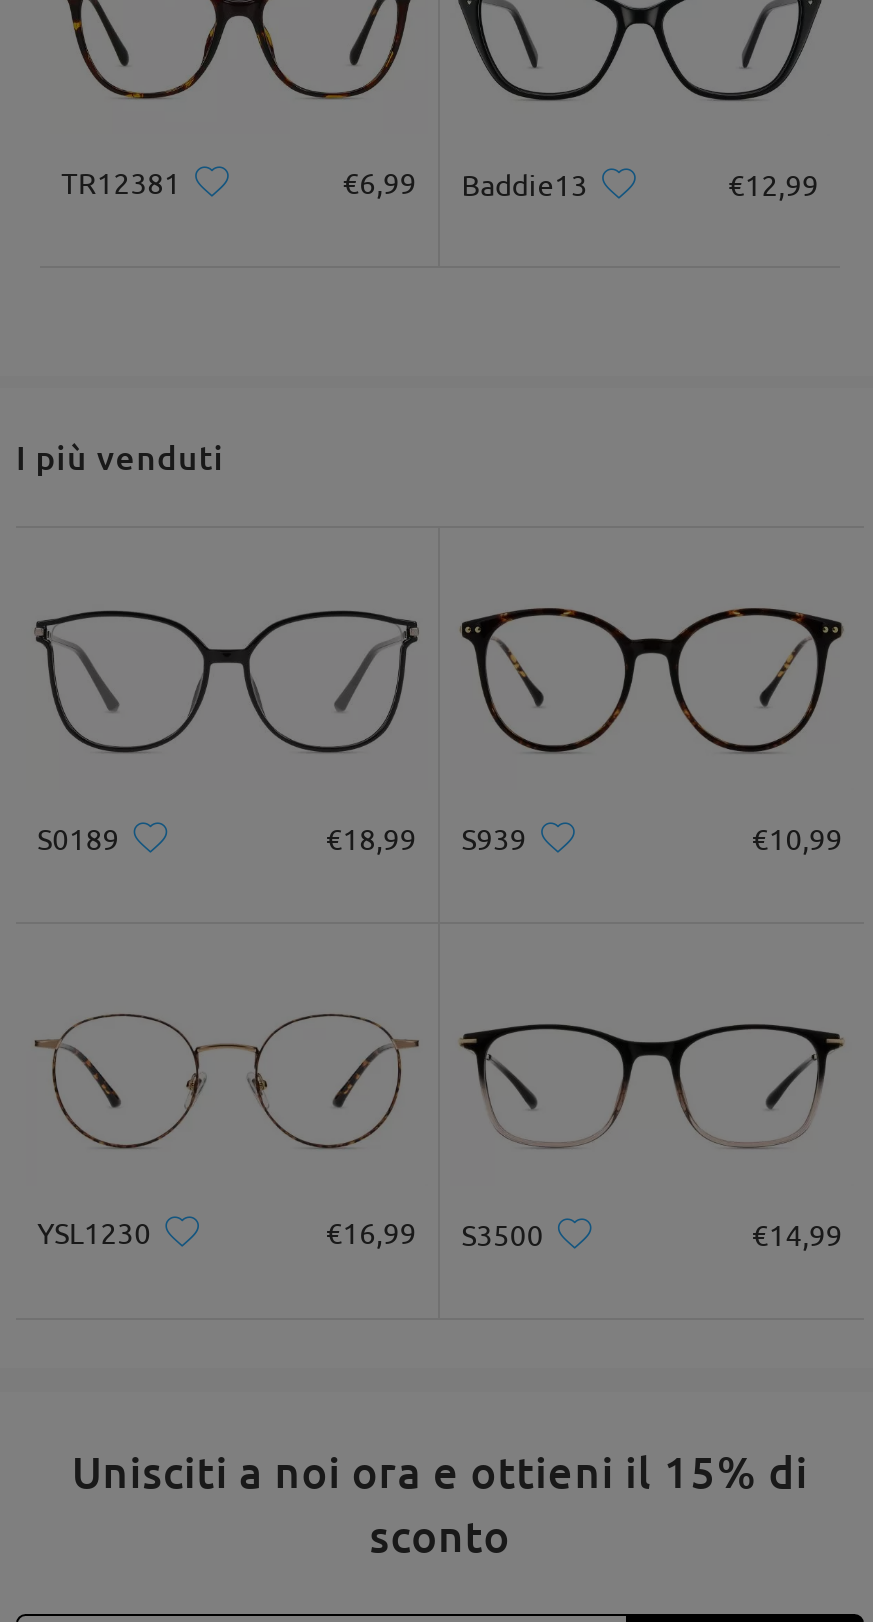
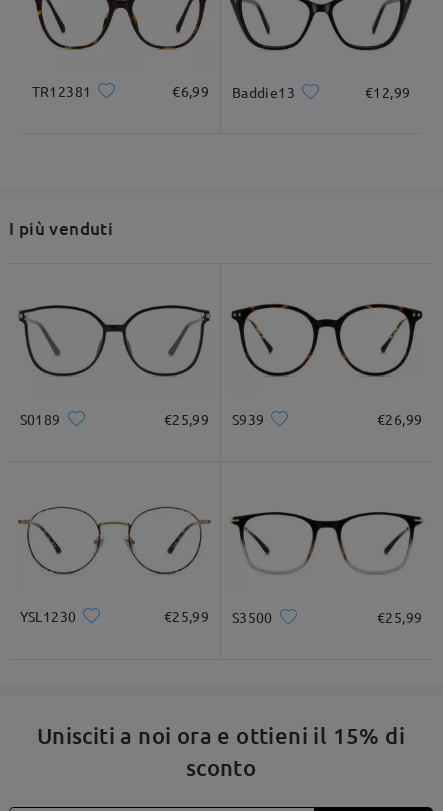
- €18,99 S939
+ €25,99 S939

- €10,99
+ €26,99

- €16,99 S3500
+ €25,99 S3500

- €14,99
+ €25,99
